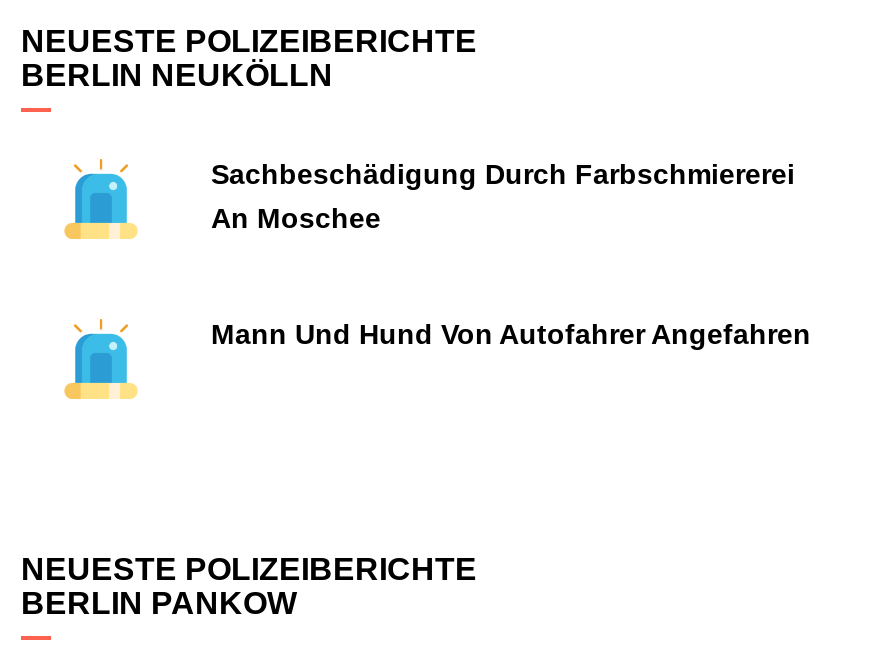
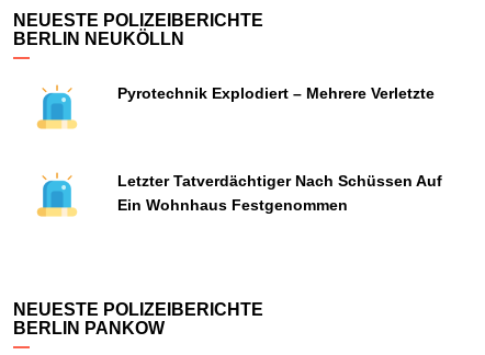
- Sachbeschädigung Durch Farbschmiererei
- An Moschee
+ Pyrotechnik Explodiert – Mehrere Verletzte

- Mann Und Hund Von Autofahrer Angefahren
+ Letzter Tatverdächtiger Nach Schüssen Auf
+ Ein Wohnhaus Festgenommen
